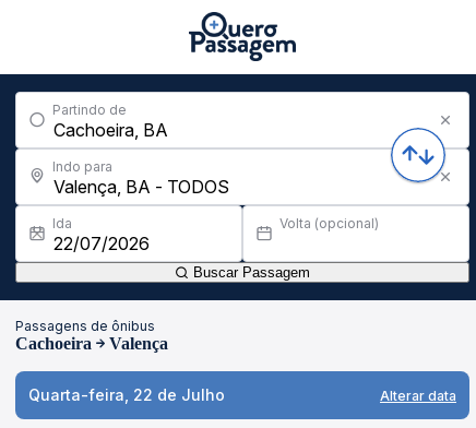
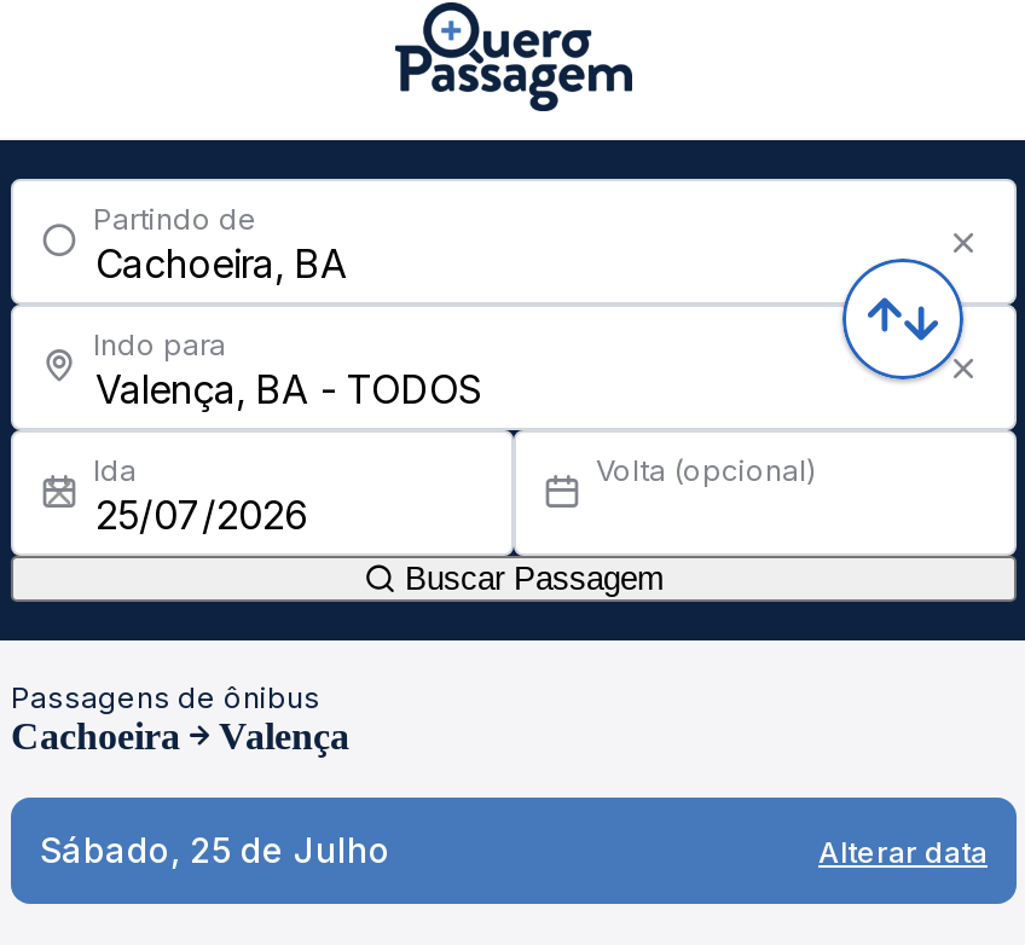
- Quarta-feira, 22 de Julho
+ Sábado, 25 de Julho
